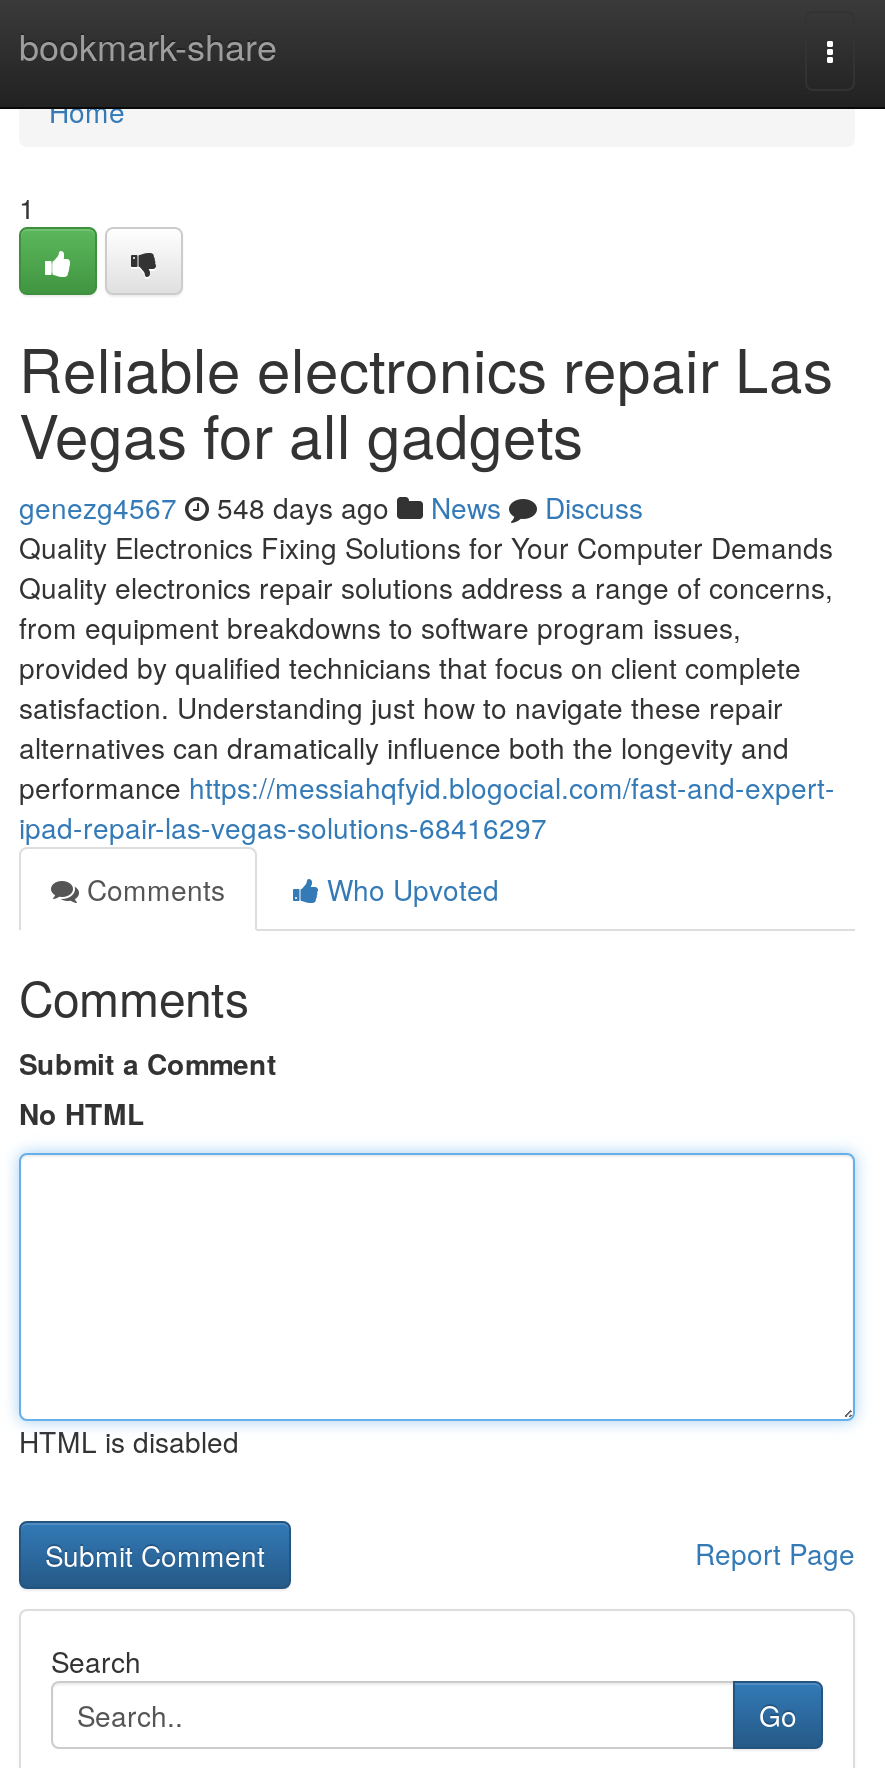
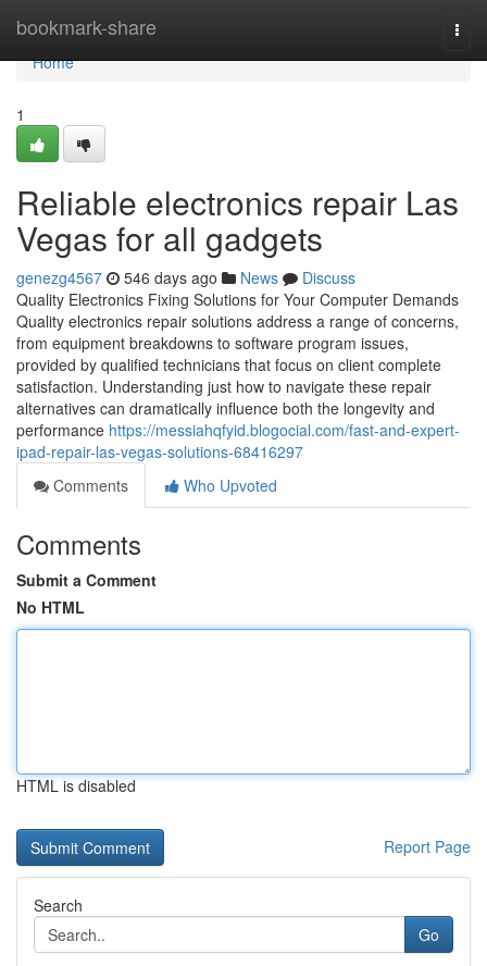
- genezg4567 548 days ago News Discuss
+ genezg4567 546 days ago News Discuss
